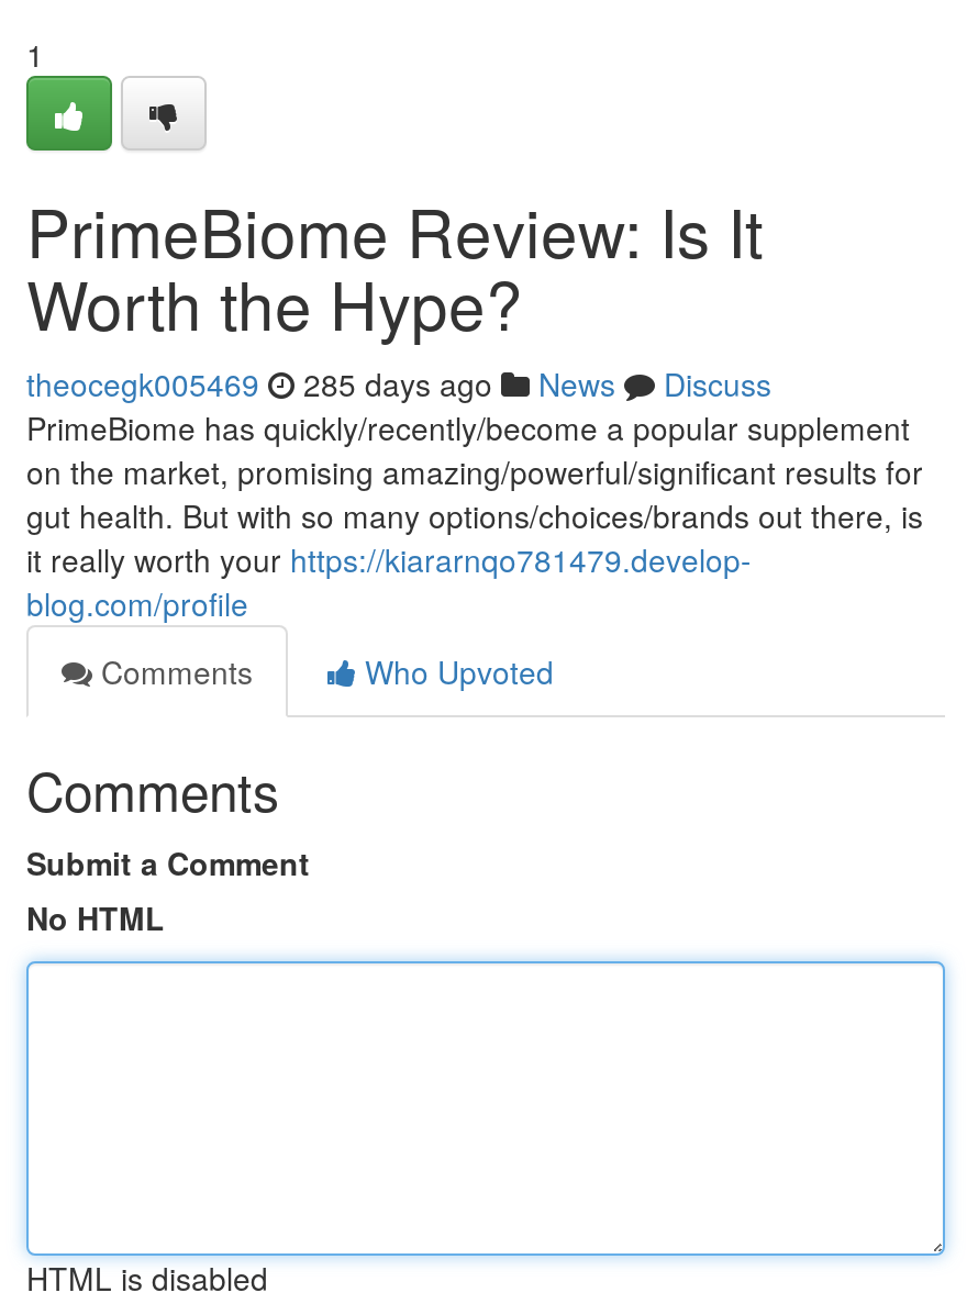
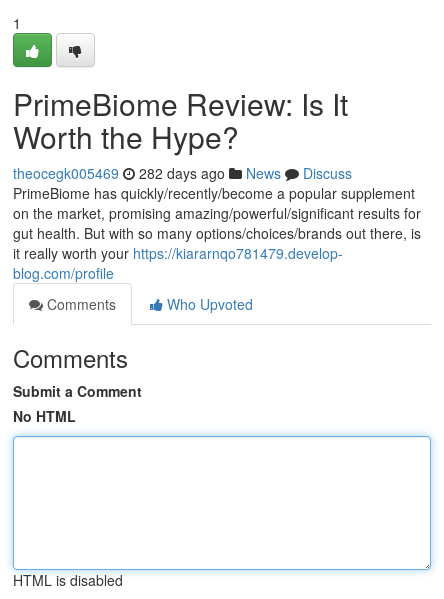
- theocegk005469 285 days ago News Discuss
+ theocegk005469 282 days ago News Discuss
